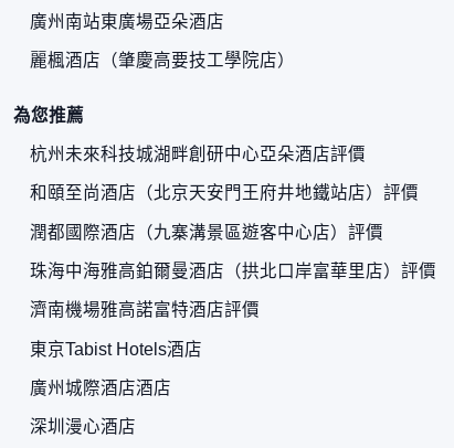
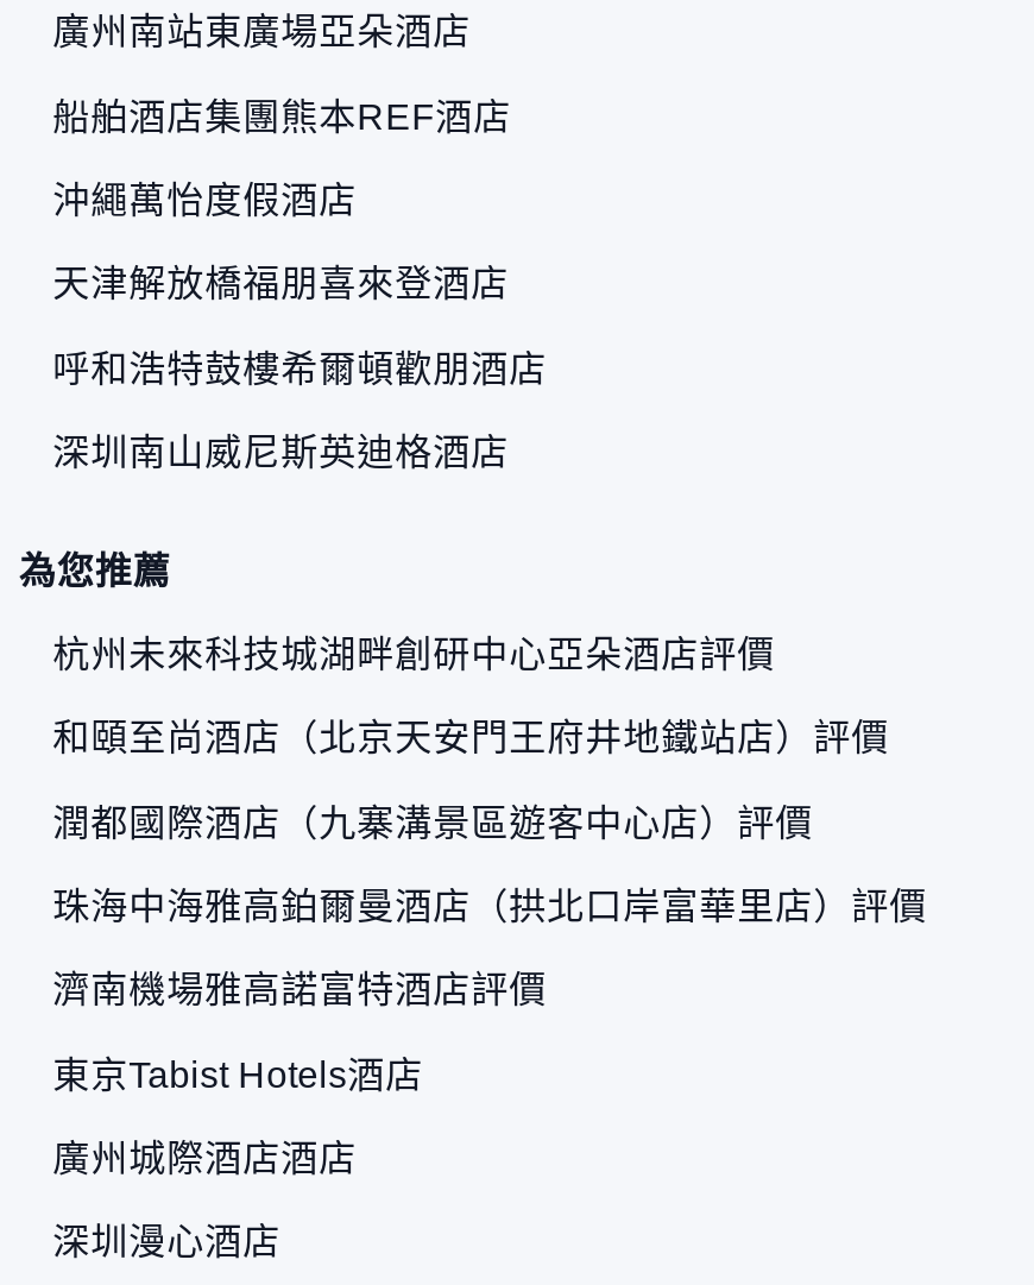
- 麗楓酒店（肇慶高要技工學院店）
+ 船舶酒店集團熊本REF酒店
+ 沖繩萬怡度假酒店
+ 天津解放橋福朋喜來登酒店
+ 呼和浩特鼓樓希爾頓歡朋酒店
+ 深圳南山威尼斯英迪格酒店
